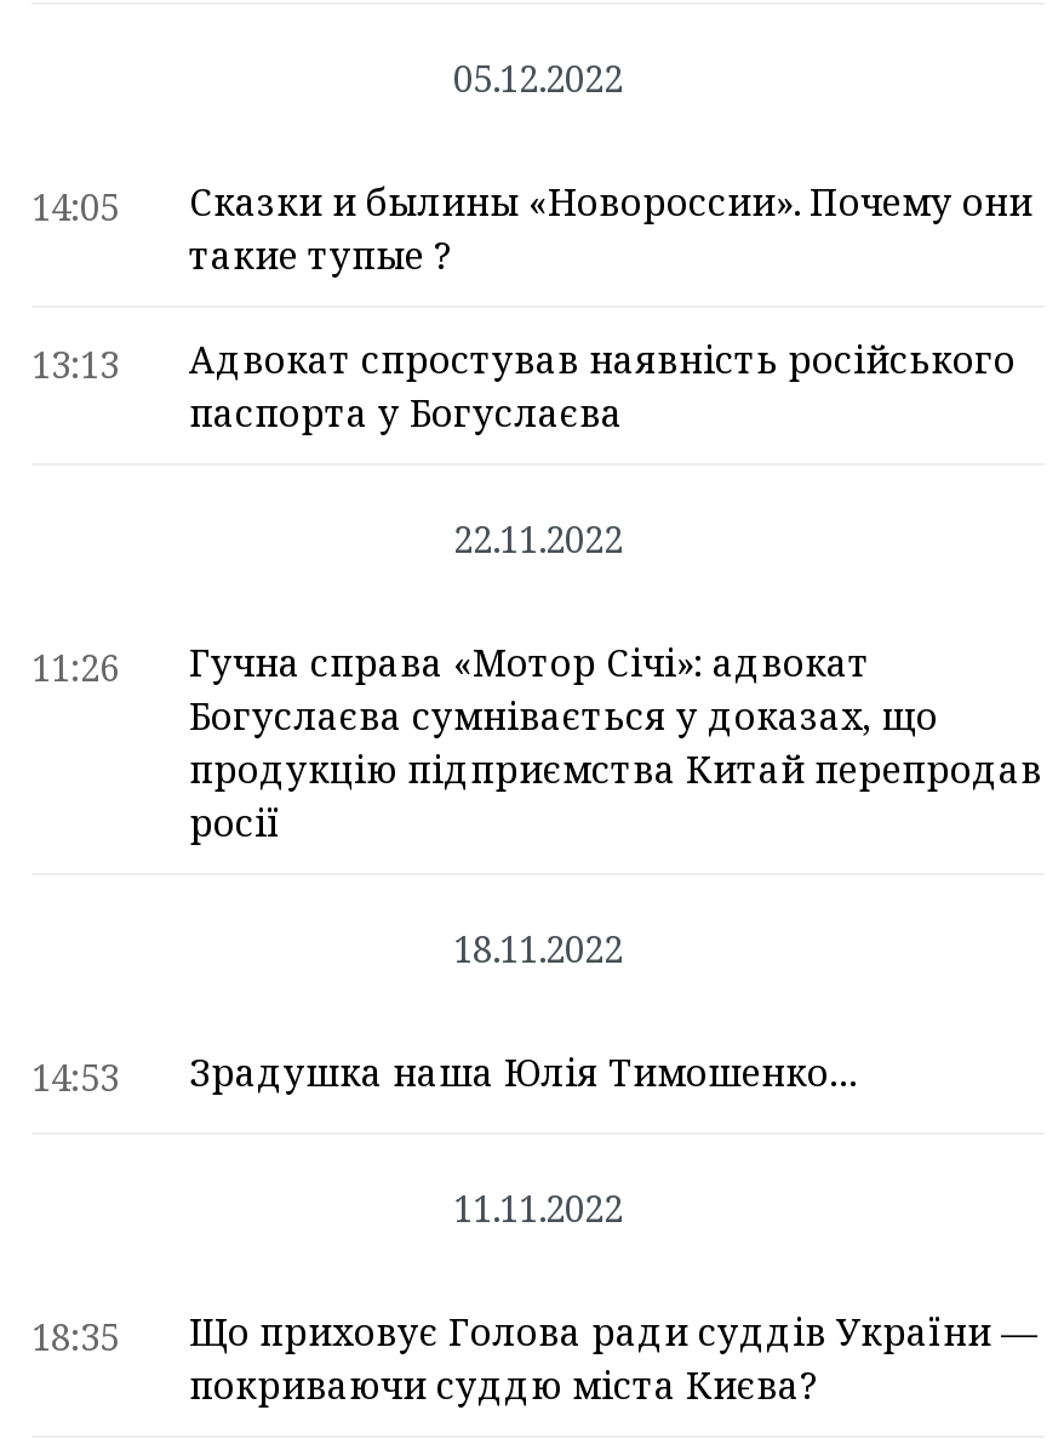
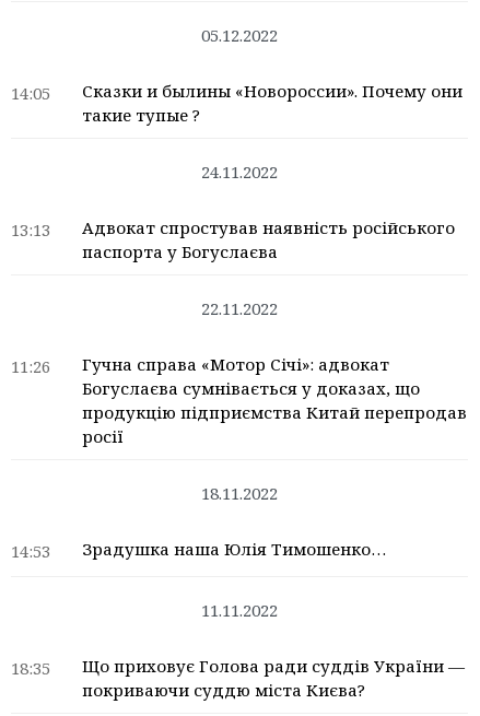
+ 24.11.2022
